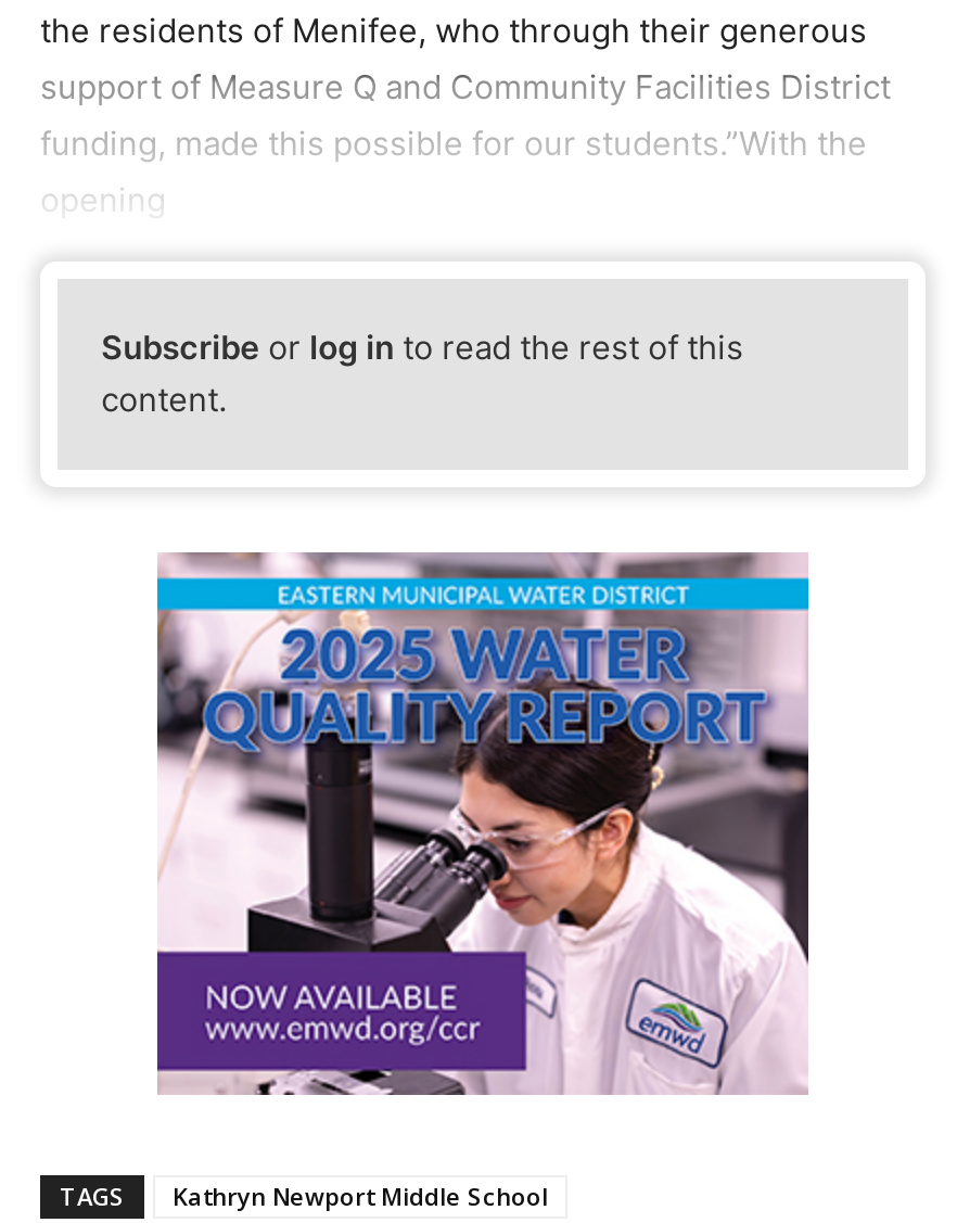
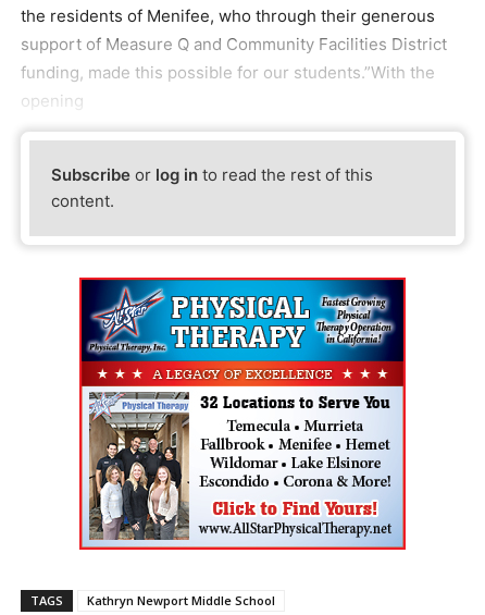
- [image]
+ [image]
